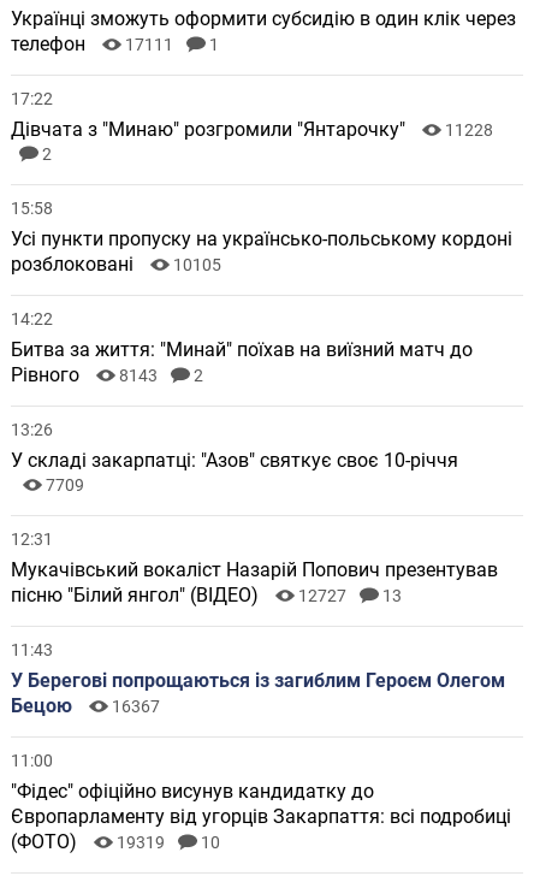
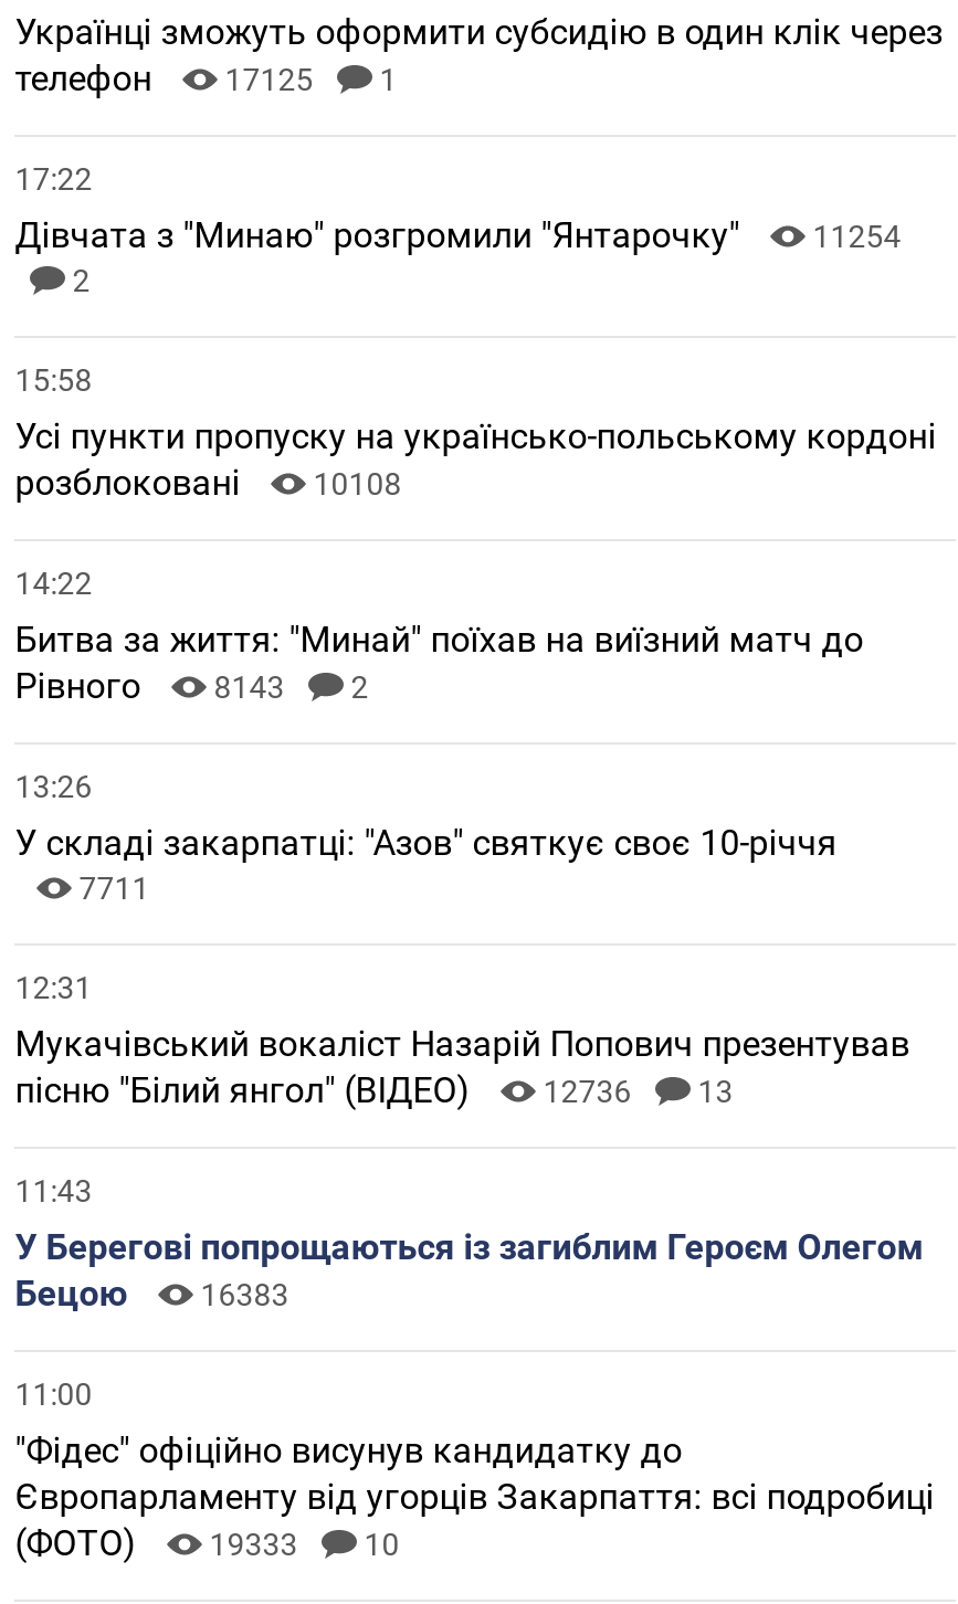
- телефон 17111 1
+ телефон 17125 1

- Дівчата з "Минаю" розгромили "Янтарочку" 11228
+ Дівчата з "Минаю" розгромили "Янтарочку" 11254

- розблоковані 10105
+ розблоковані 10108

- 7709
+ 7711

- пісню "Білий янгол" (ВІДЕО) 12727 13
+ пісню "Білий янгол" (ВІДЕО) 12736 13

- Бецою 16367
+ Бецою 16383

- (ФОТО) 19319 10
+ (ФОТО) 19333 10
